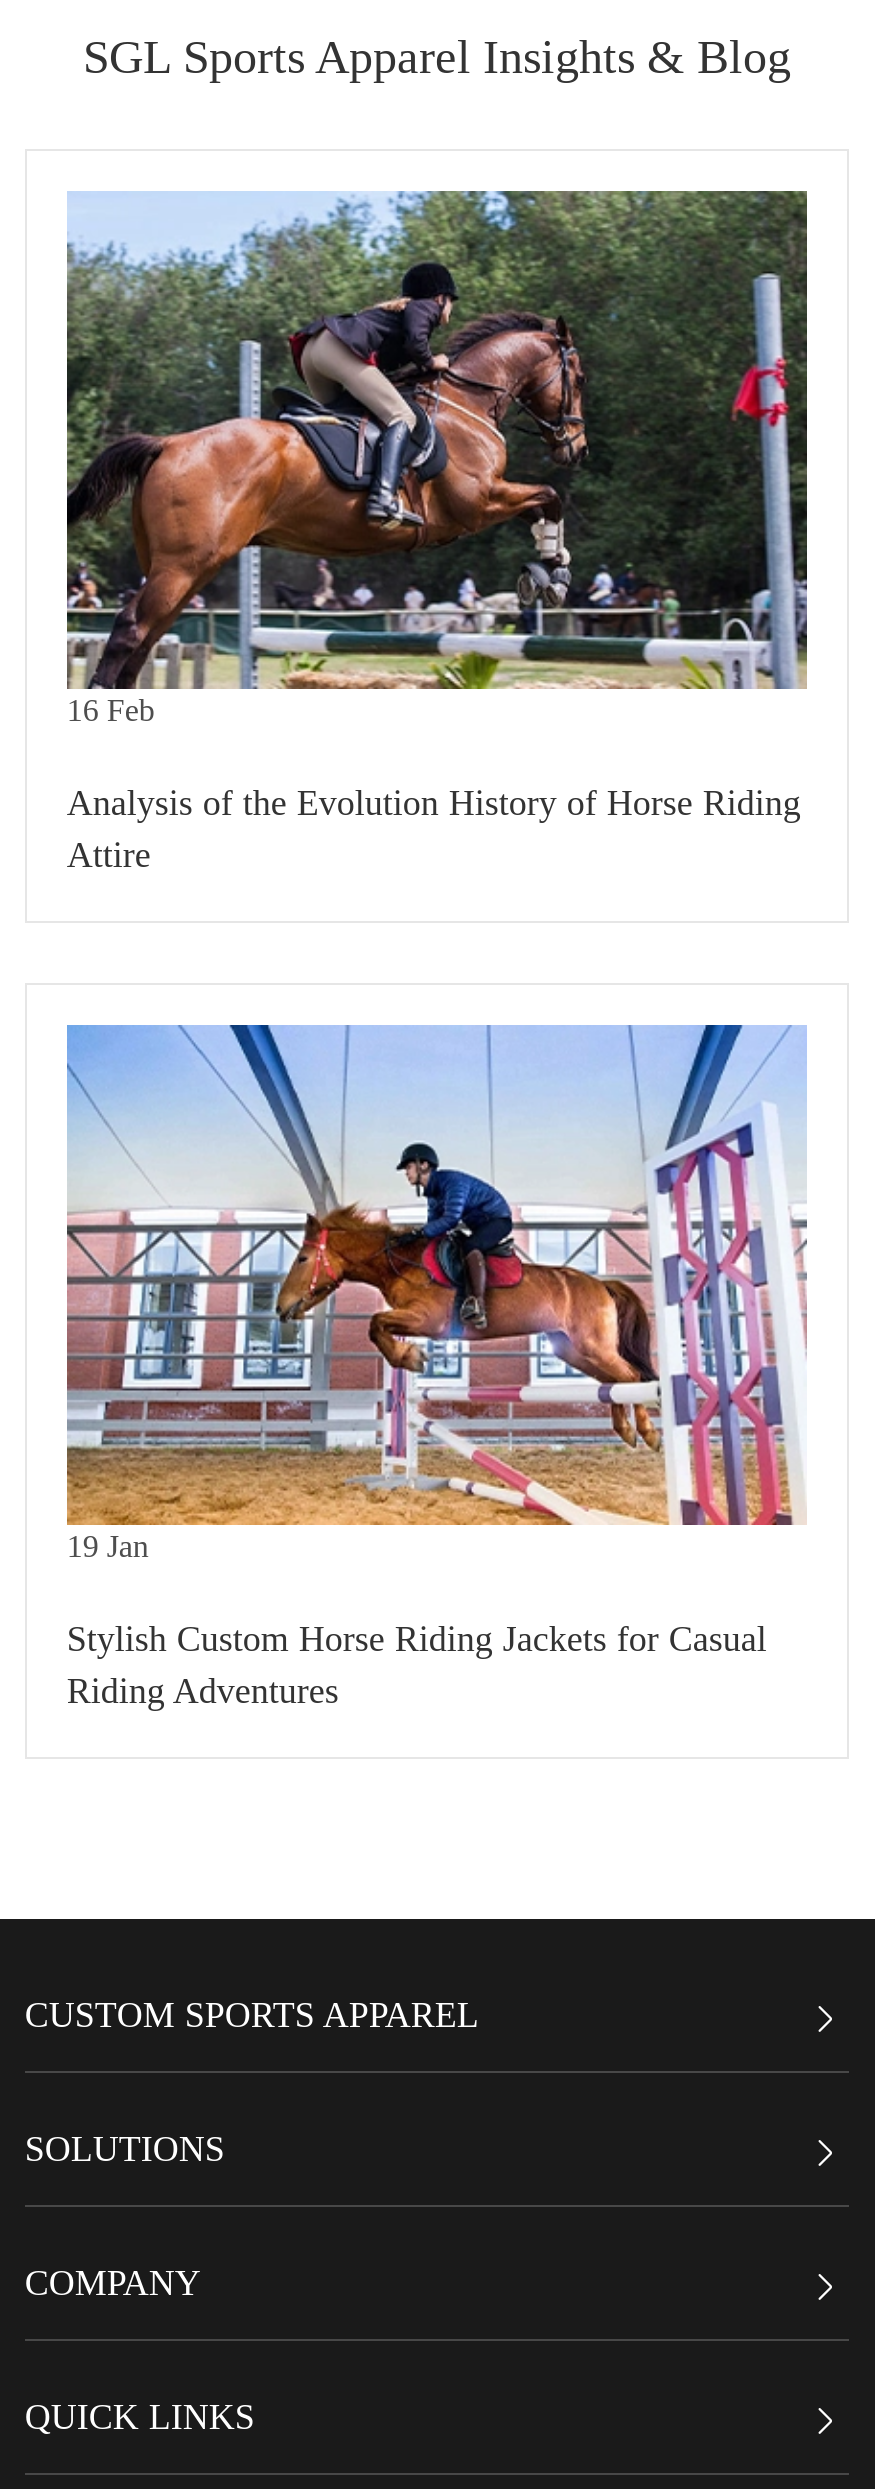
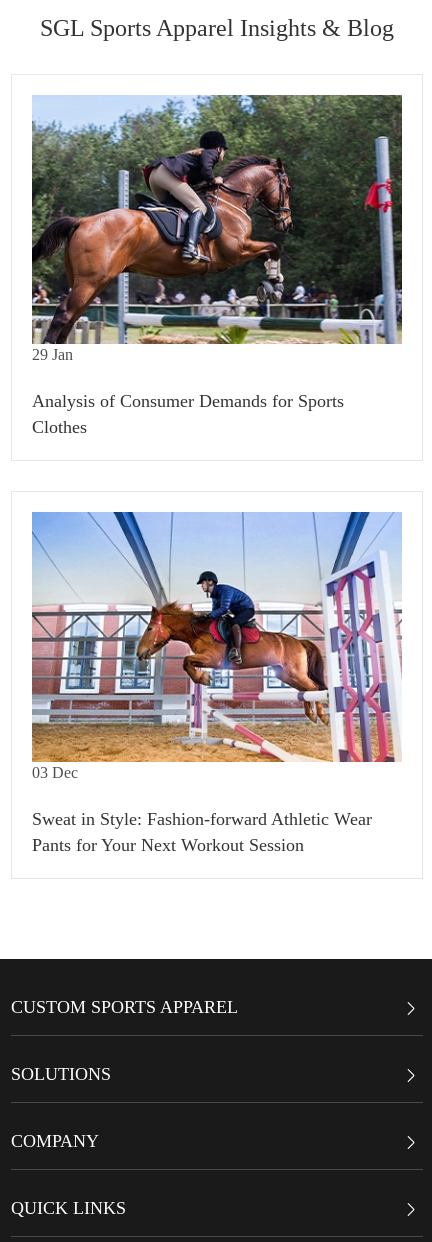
- 16 Feb
+ 29 Jan

- Analysis of the Evolution History of Horse Riding
- Attire
+ Analysis of Consumer Demands for Sports
+ Clothes

- 19 Jan
+ 03 Dec

- Stylish Custom Horse Riding Jackets for Casual
- Riding Adventures
+ Sweat in Style: Fashion-forward Athletic Wear
+ Pants for Your Next Workout Session
